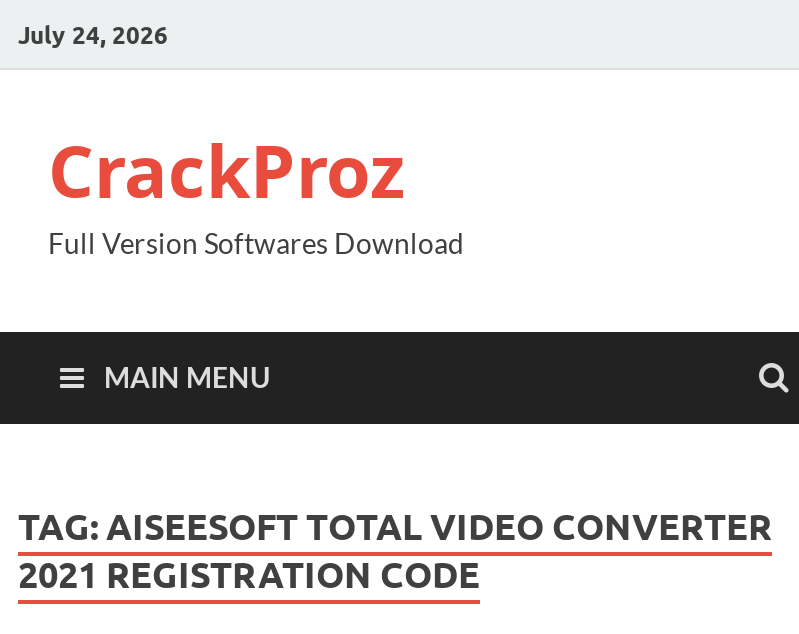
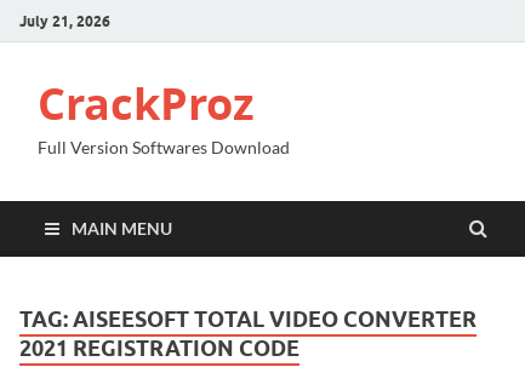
- July 24, 2026
+ July 21, 2026
